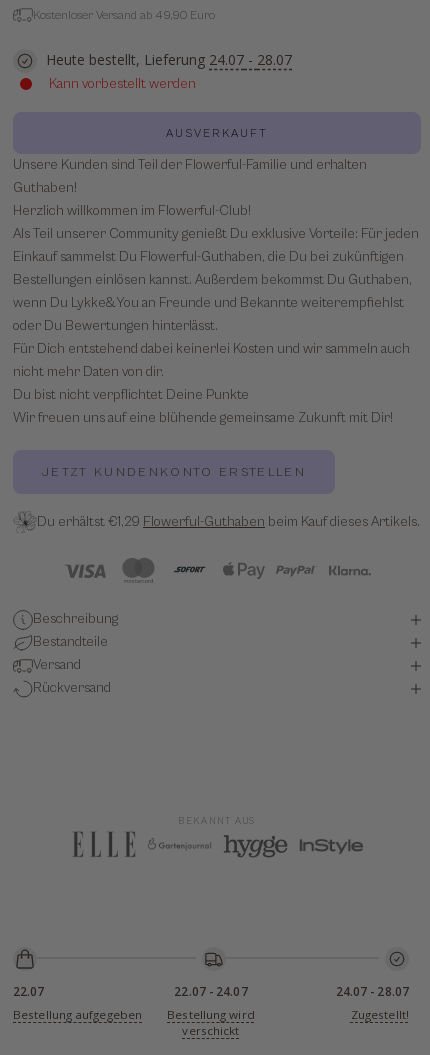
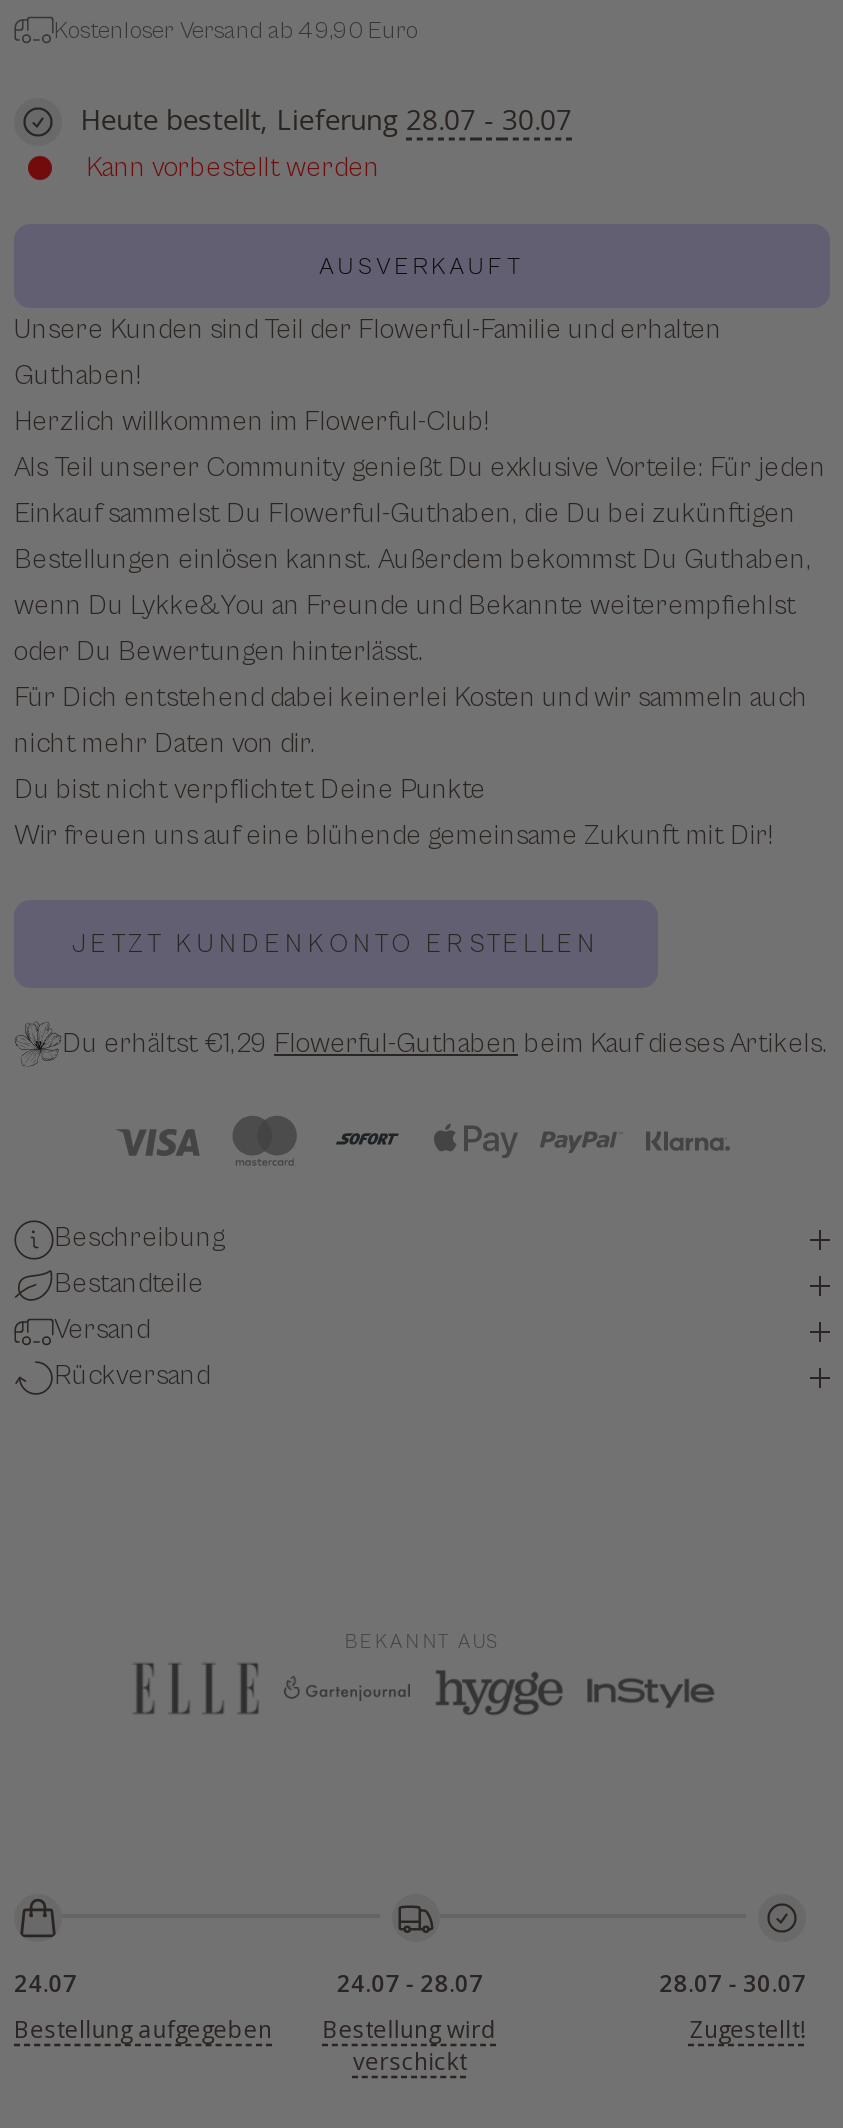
- Heute bestellt, Lieferung 24.07 - 28.07
+ Heute bestellt, Lieferung 28.07 - 30.07

- 22.07
+ 24.07

- 22.07 - 24.07
+ 24.07 - 28.07

- 24.07 - 28.07
+ 28.07 - 30.07
